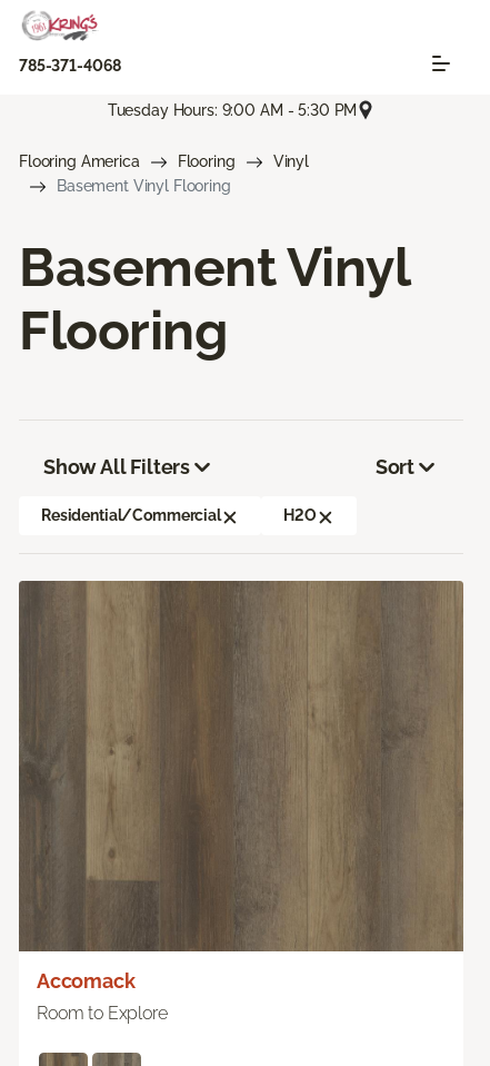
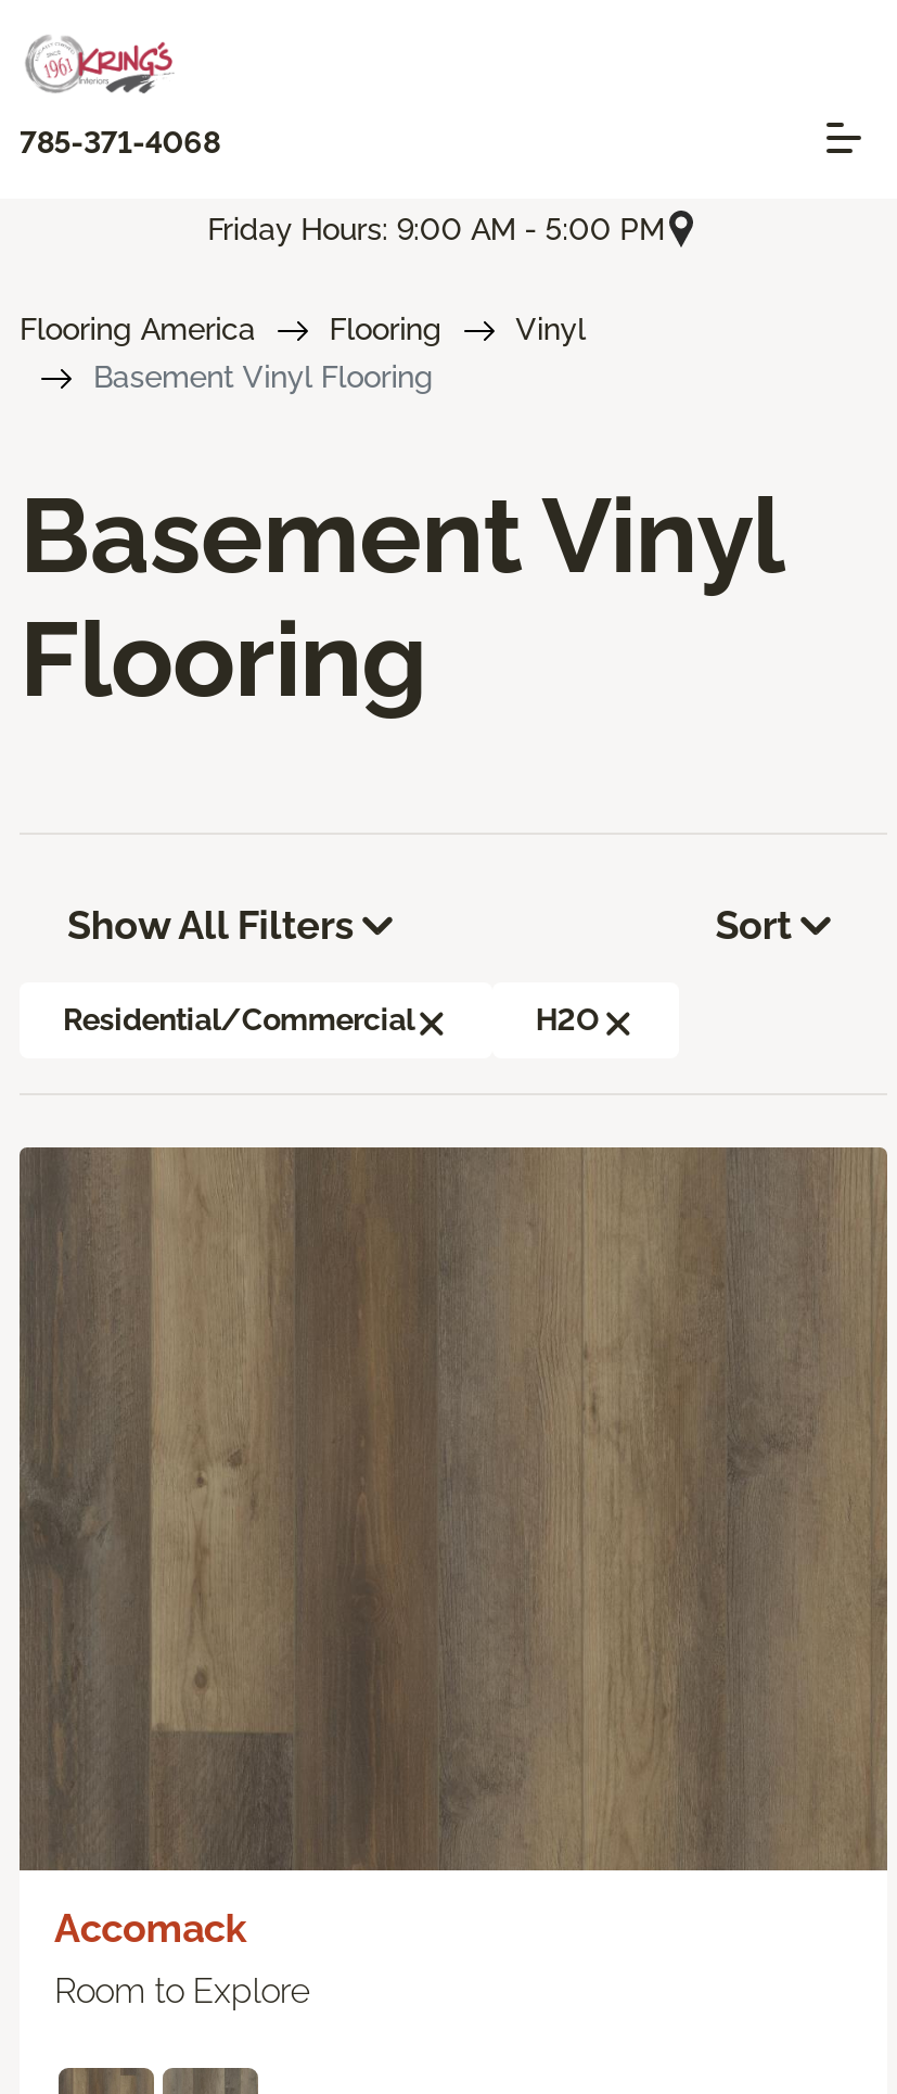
- Tuesday Hours: 9:00 AM - 5:30 PM
+ Friday Hours: 9:00 AM - 5:00 PM
